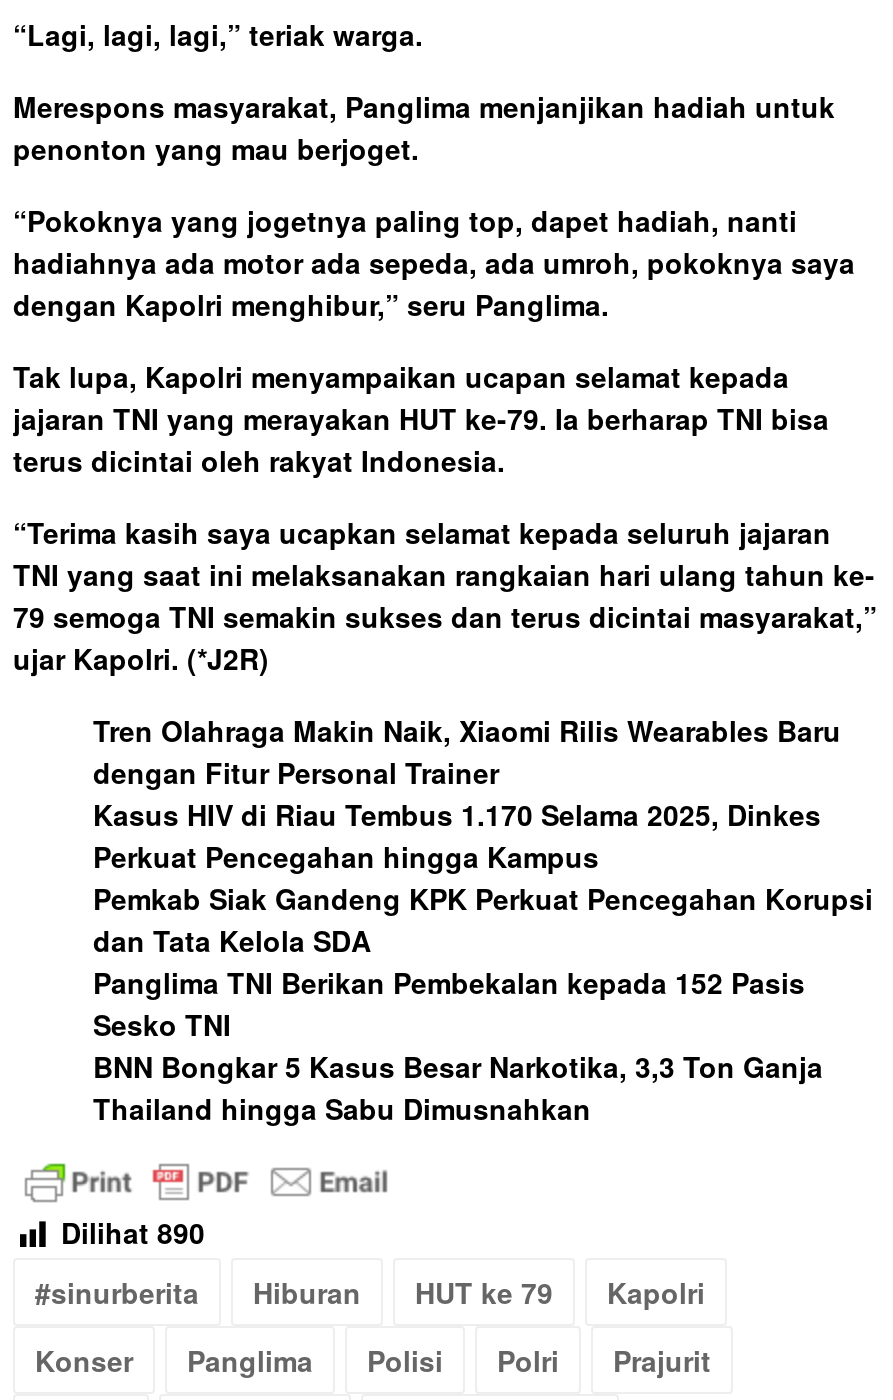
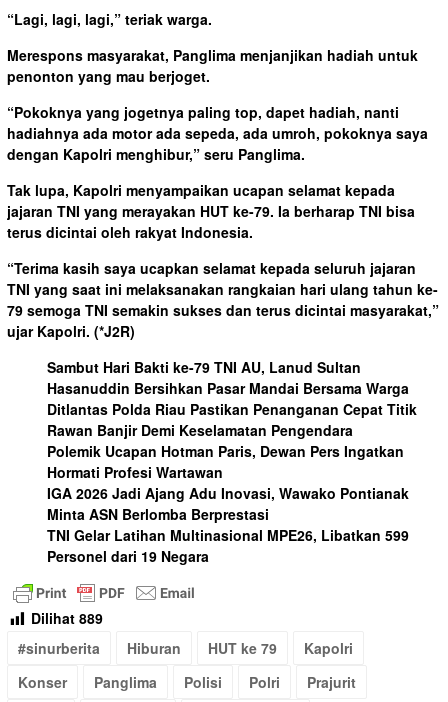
- Tren Olahraga Makin Naik, Xiaomi Rilis Wearables Baru
- dengan Fitur Personal Trainer
- Kasus HIV di Riau Tembus 1.170 Selama 2025, Dinkes
- Perkuat Pencegahan hingga Kampus
- Pemkab Siak Gandeng KPK Perkuat Pencegahan Korupsi
- dan Tata Kelola SDA
- Panglima TNI Berikan Pembekalan kepada 152 Pasis
- Sesko TNI
- BNN Bongkar 5 Kasus Besar Narkotika, 3,3 Ton Ganja
- Thailand hingga Sabu Dimusnahkan
+ Sambut Hari Bakti ke-79 TNI AU, Lanud Sultan
+ Hasanuddin Bersihkan Pasar Mandai Bersama Warga
+ Ditlantas Polda Riau Pastikan Penanganan Cepat Titik
+ Rawan Banjir Demi Keselamatan Pengendara
+ Polemik Ucapan Hotman Paris, Dewan Pers Ingatkan
+ Hormati Profesi Wartawan
+ IGA 2026 Jadi Ajang Adu Inovasi, Wawako Pontianak
+ Minta ASN Berlomba Berprestasi
+ TNI Gelar Latihan Multinasional MPE26, Libatkan 599
+ Personel dari 19 Negara

- Dilihat 890
+ Dilihat 889
